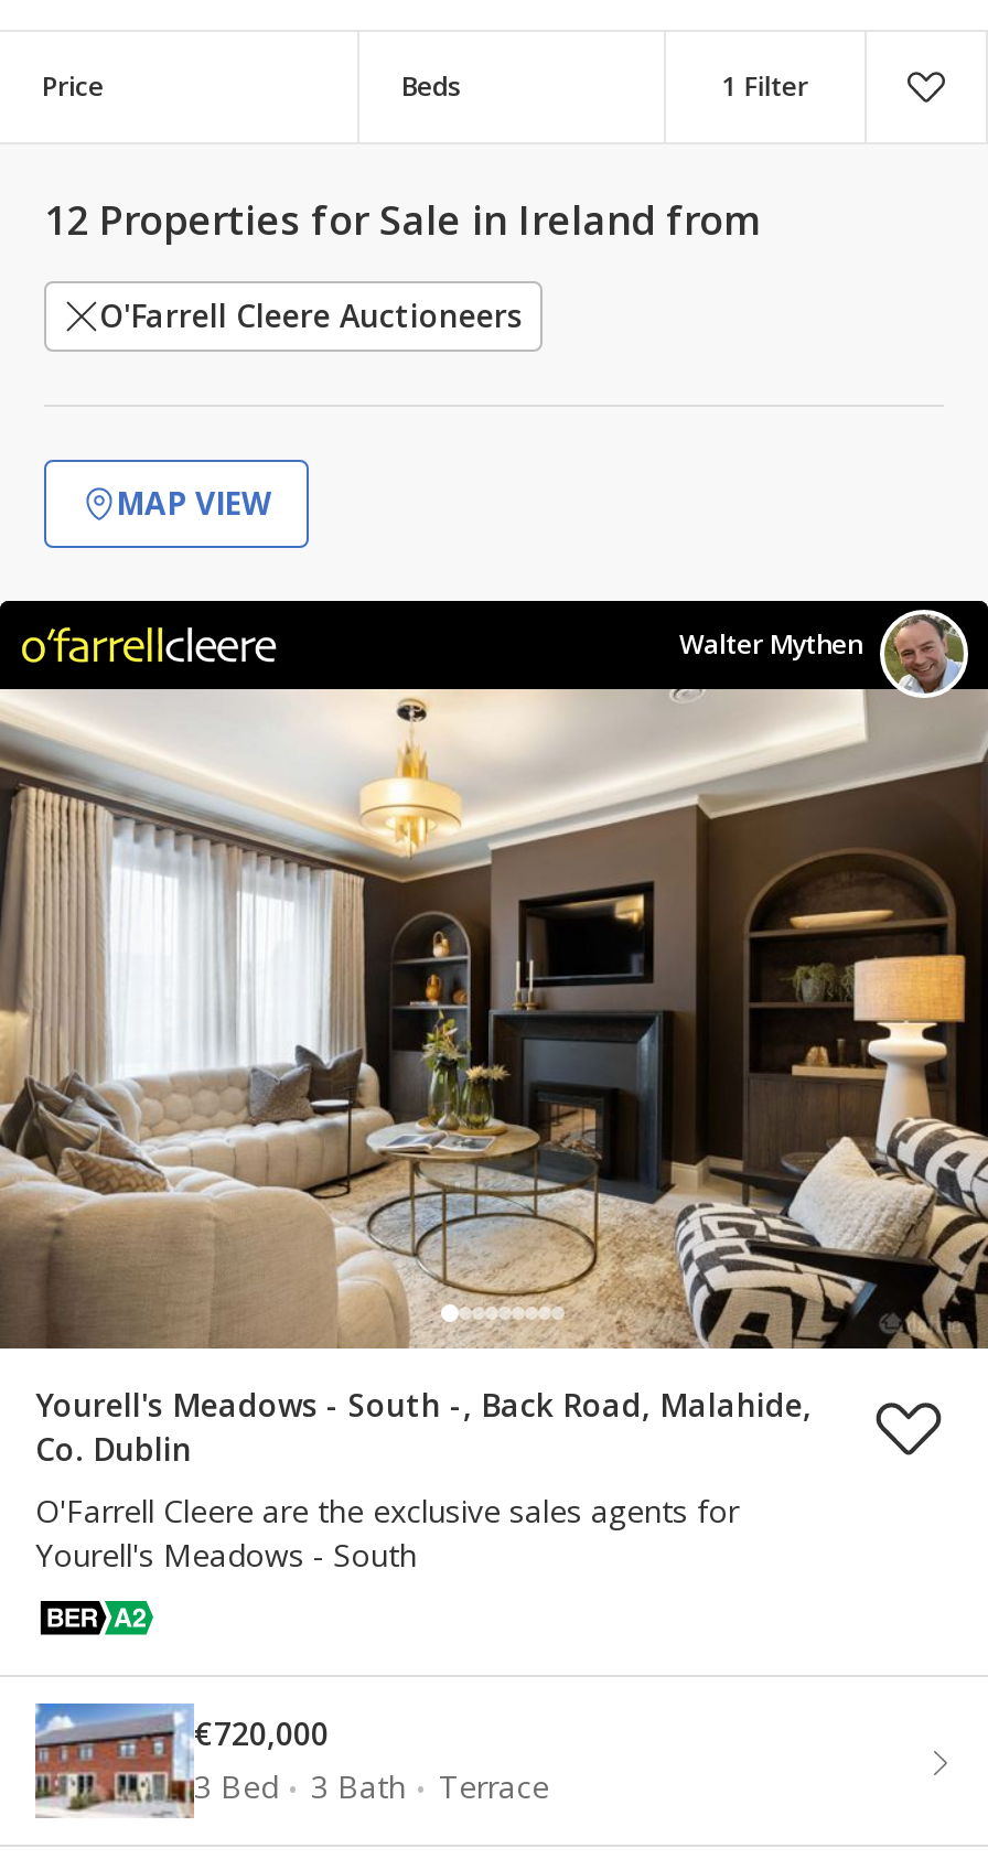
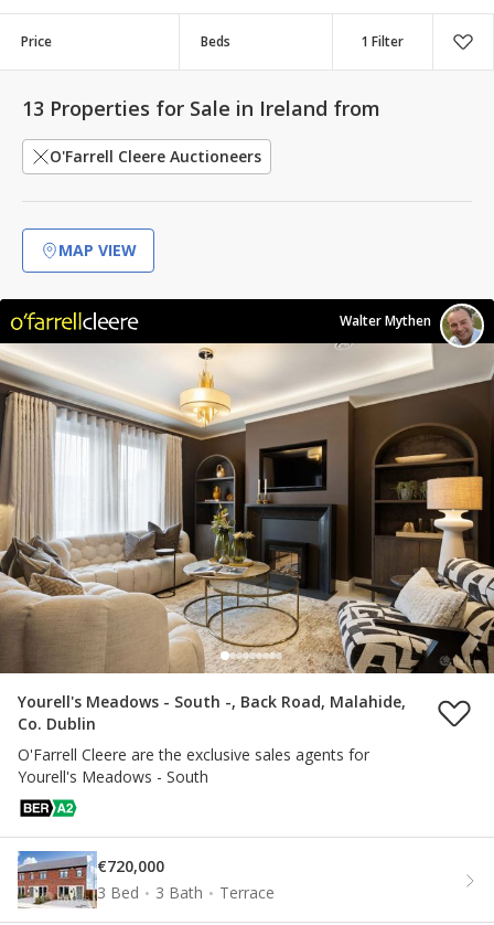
- 12 Properties for Sale in Ireland from
+ 13 Properties for Sale in Ireland from
